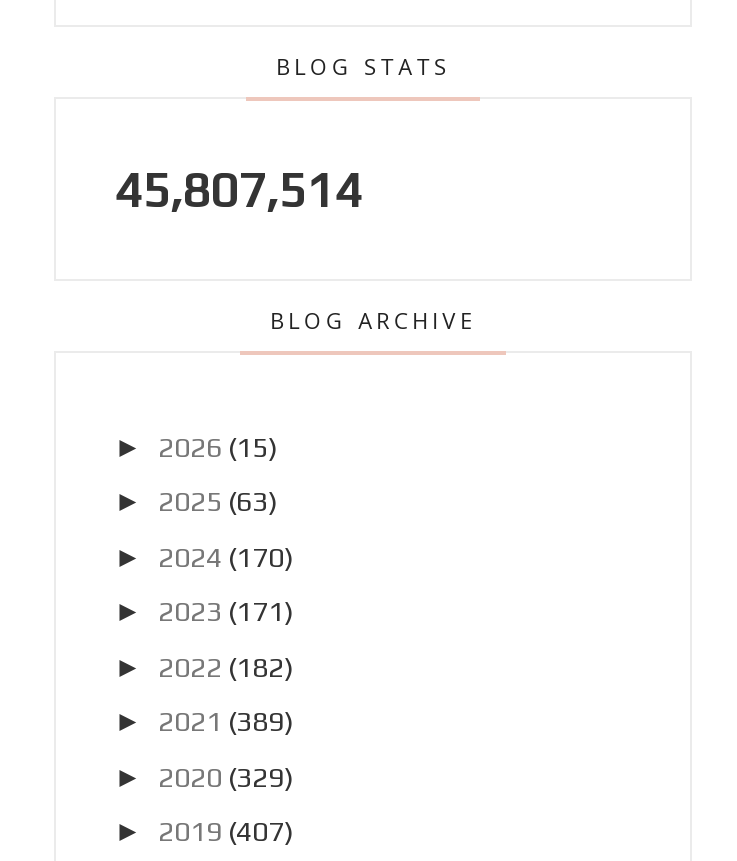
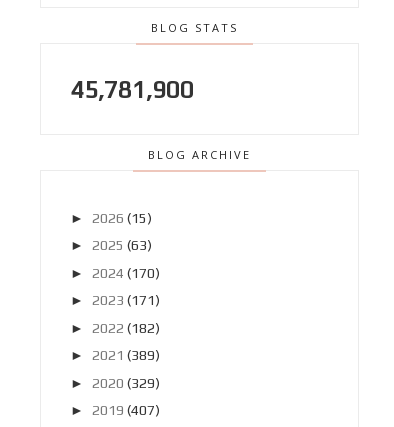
- 45,807,514
+ 45,781,900
